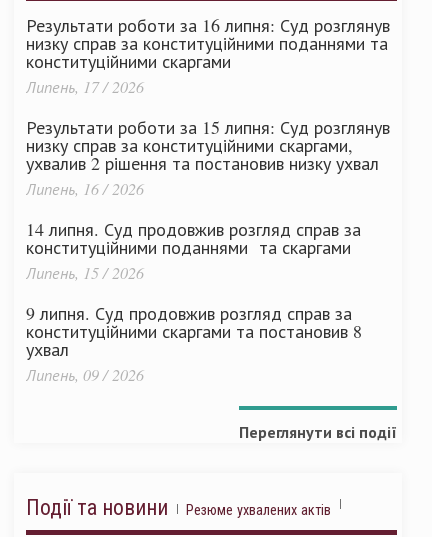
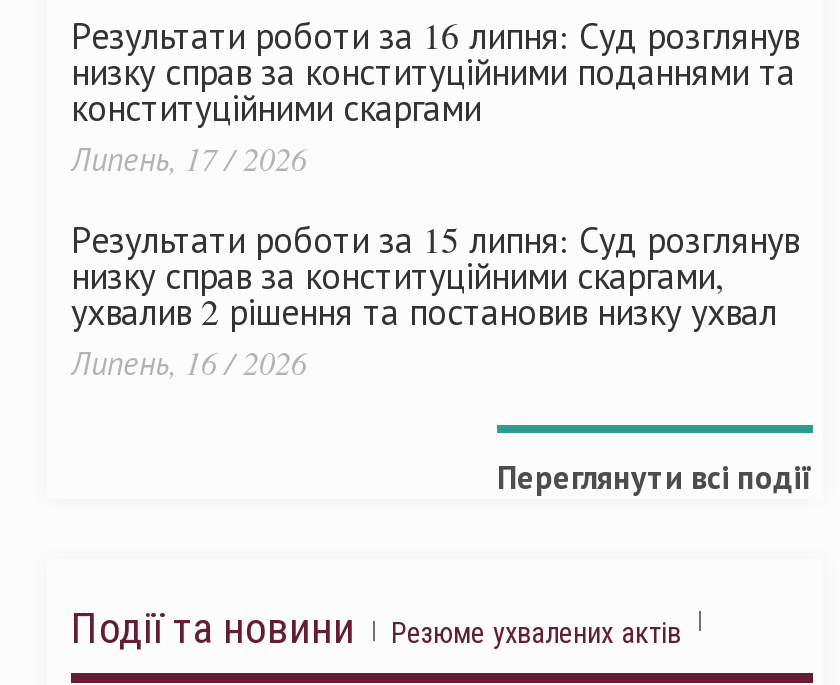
- 14 липня. Суд продовжив розгляд справ за
- конституційними поданнями та скаргами
- Липень, 15 / 2026
- 9 липня. Суд продовжив розгляд справ за
- конституційними скаргами та постановив 8
- ухвал
- Липень, 09 / 2026
